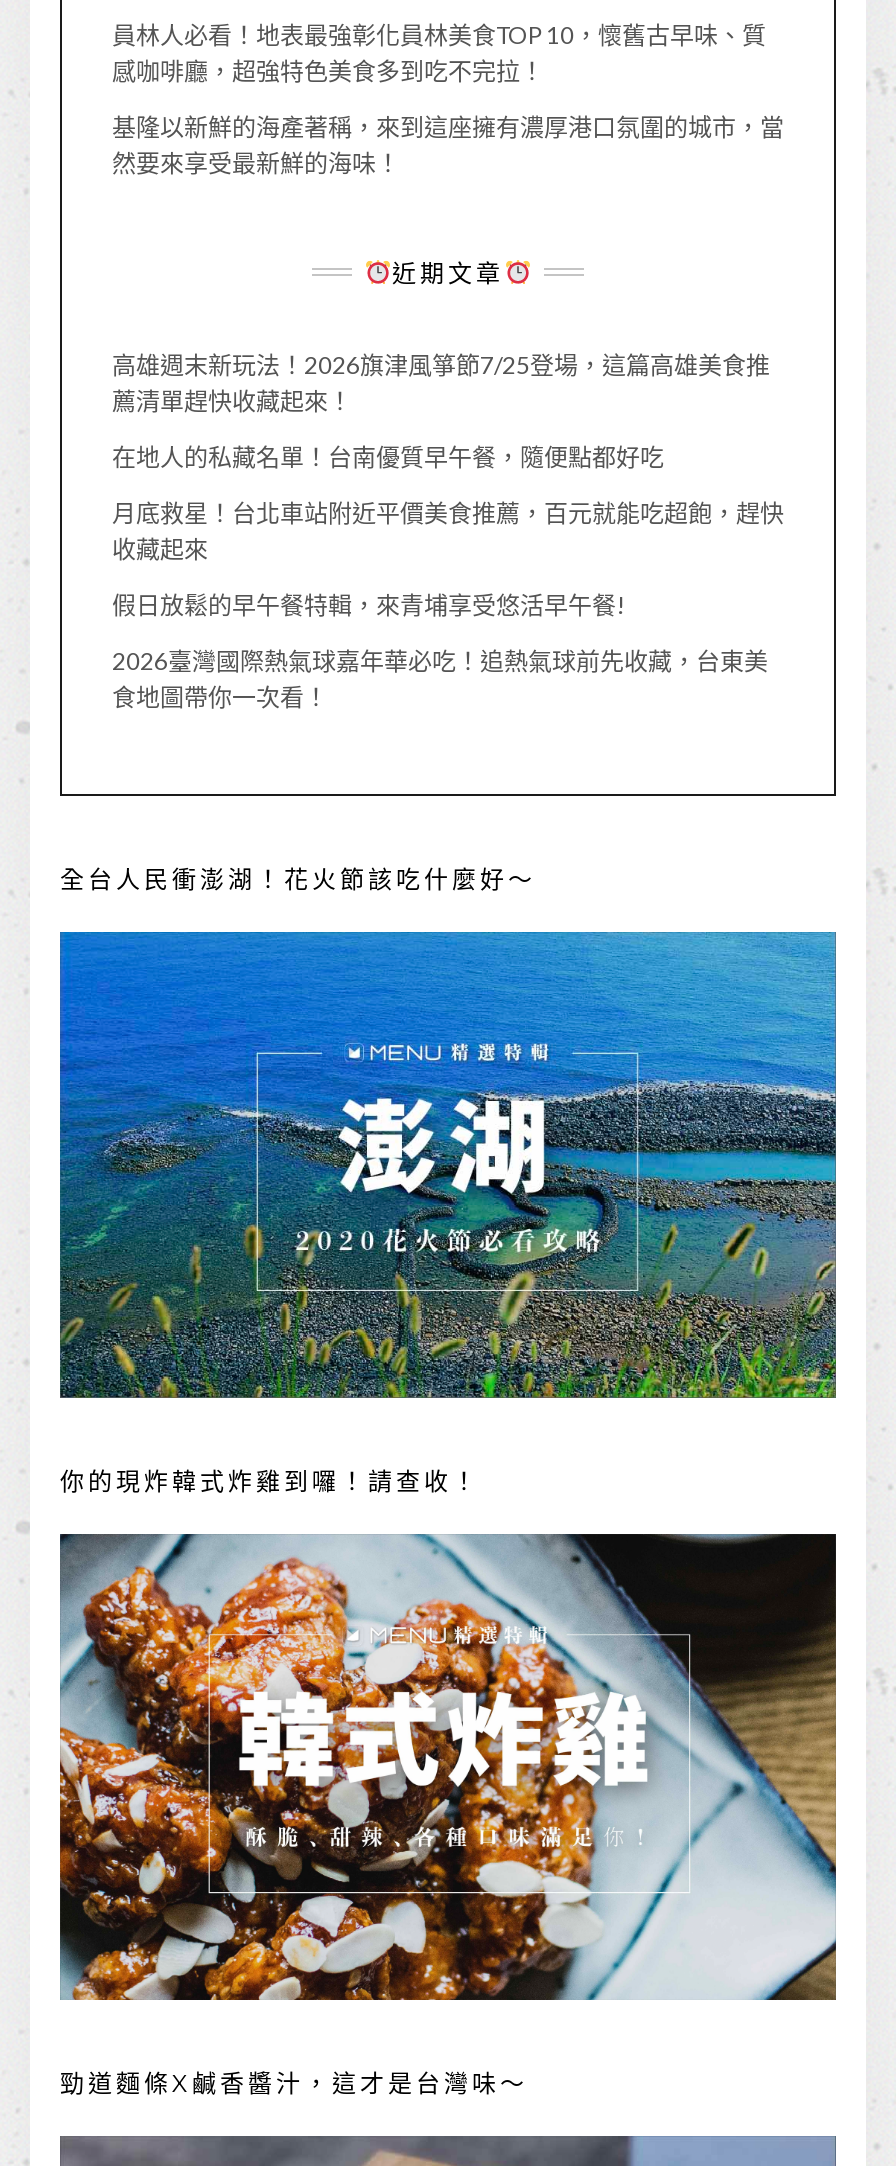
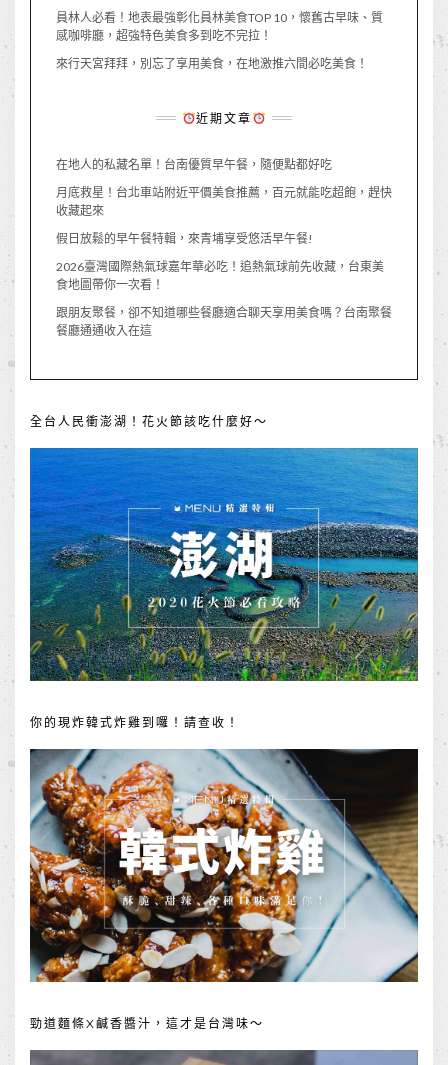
- 基隆以新鮮的海產著稱，來到這座擁有濃厚港口氛圍的城市，當
- 然要來享受最新鮮的海味！
+ 來行天宮拜拜，別忘了享用美食，在地激推六間必吃美食！

- 高雄週末新玩法！2026旗津風箏節7/25登場，這篇高雄美食推
- 薦清單趕快收藏起來！

moved up: 在地人的私藏名單！台南優質早午餐，隨便點都好吃 | 月底救星！台北車站附近平價美食推薦，百元就能吃超飽，趕快 | 收藏起來 | 假日放鬆的早午餐特輯，來青埔享受悠活早午餐! | 2026臺灣國際熱氣球嘉年華必吃！追熱氣球前先收藏，台東美 | 食地圖帶你一次看！

+ 跟朋友聚餐，卻不知道哪些餐廳適合聊天享用美食嗎？台南聚餐
+ 餐廳通通收入在這
